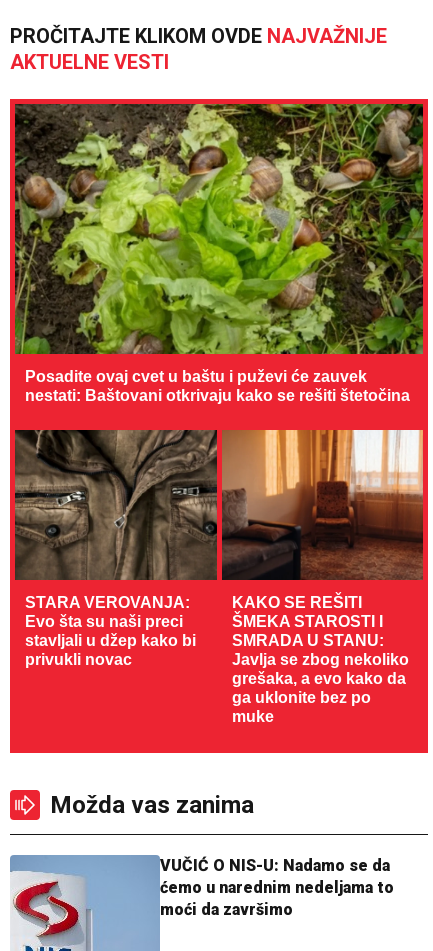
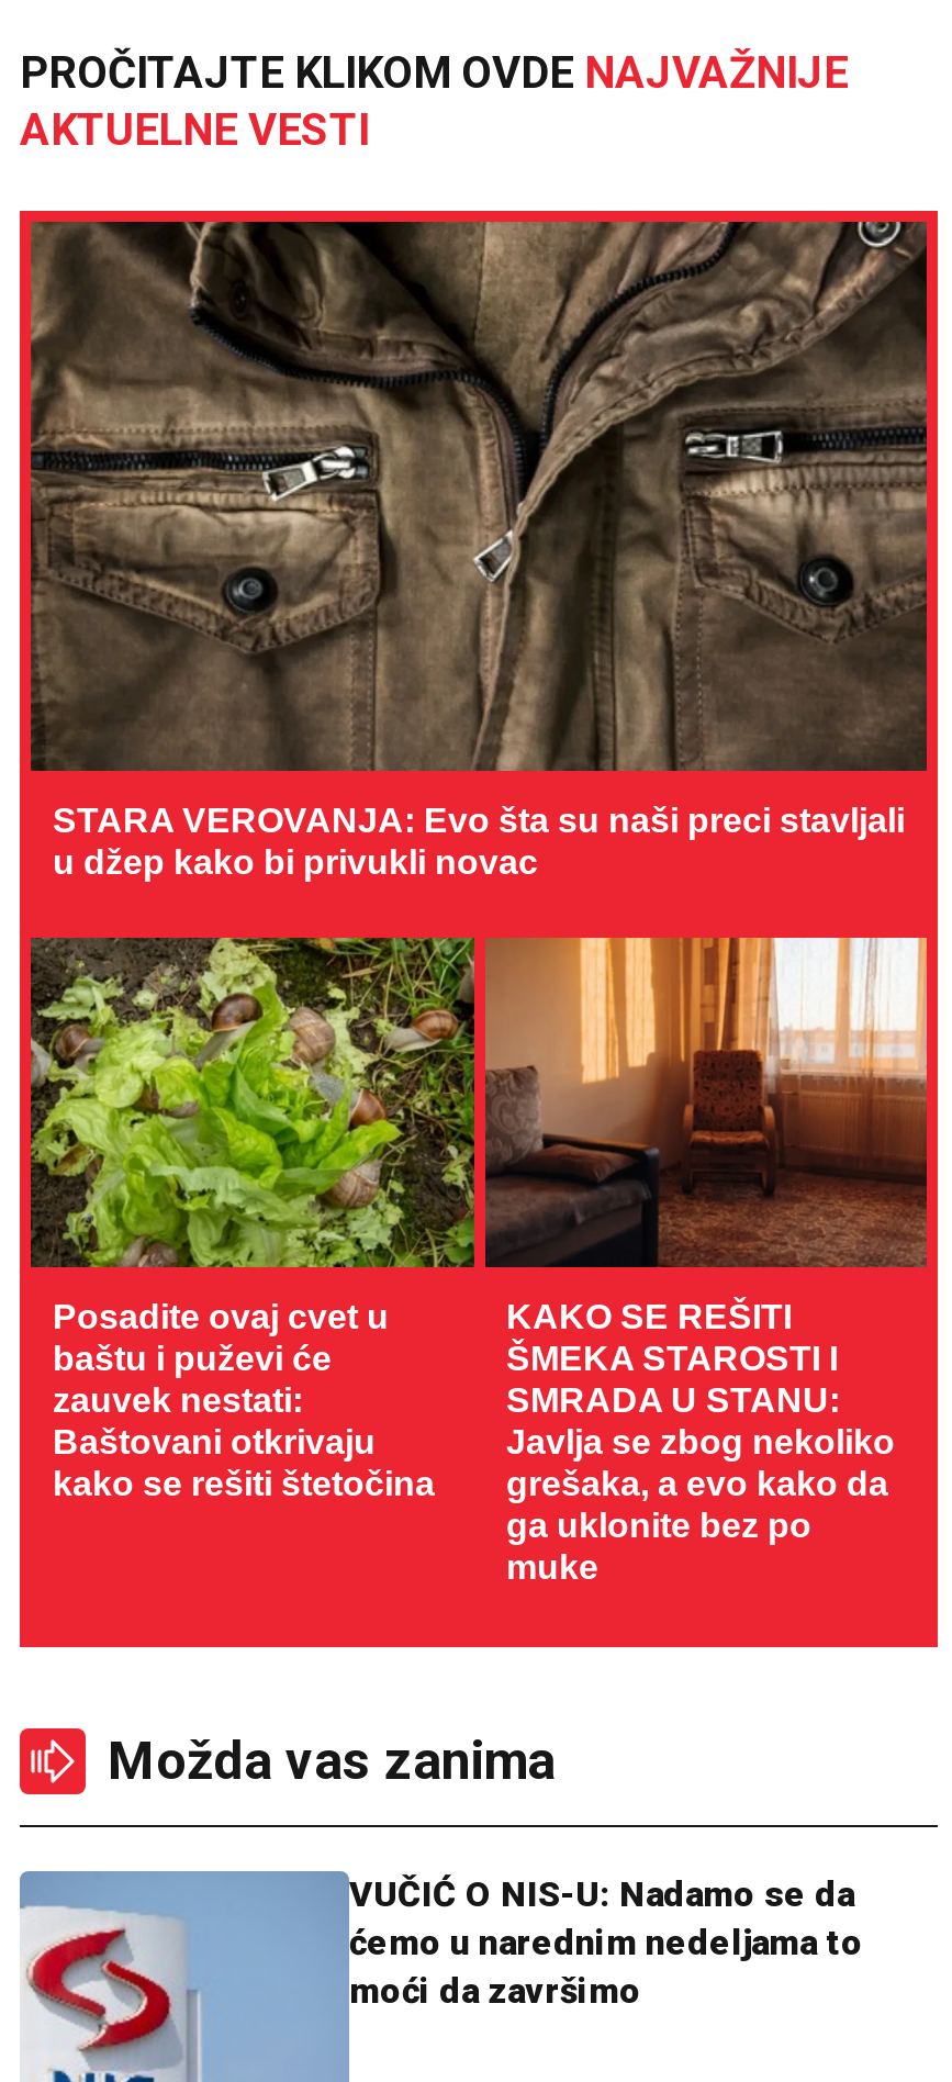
- [image]
- Posadite ovaj cvet u baštu i puževi će zauvek
- nestati: Baštovani otkrivaju kako se rešiti štetočina
+ [image]
+ STARA VEROVANJA: Evo šta su naši preci stavljali
+ u džep kako bi privukli novac

- [image]
- STARA VEROVANJA:
- Evo šta su naši preci
- stavljali u džep kako bi
- privukli novac
+ [image]
+ Posadite ovaj cvet u
+ baštu i puževi će
+ zauvek nestati:
+ Baštovani otkrivaju
+ kako se rešiti štetočina
